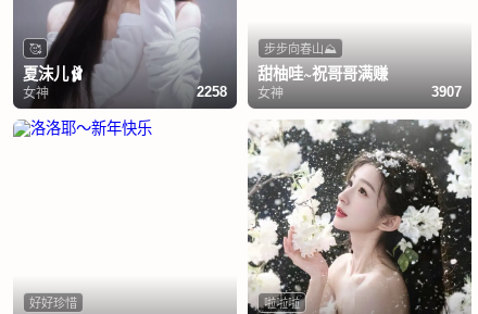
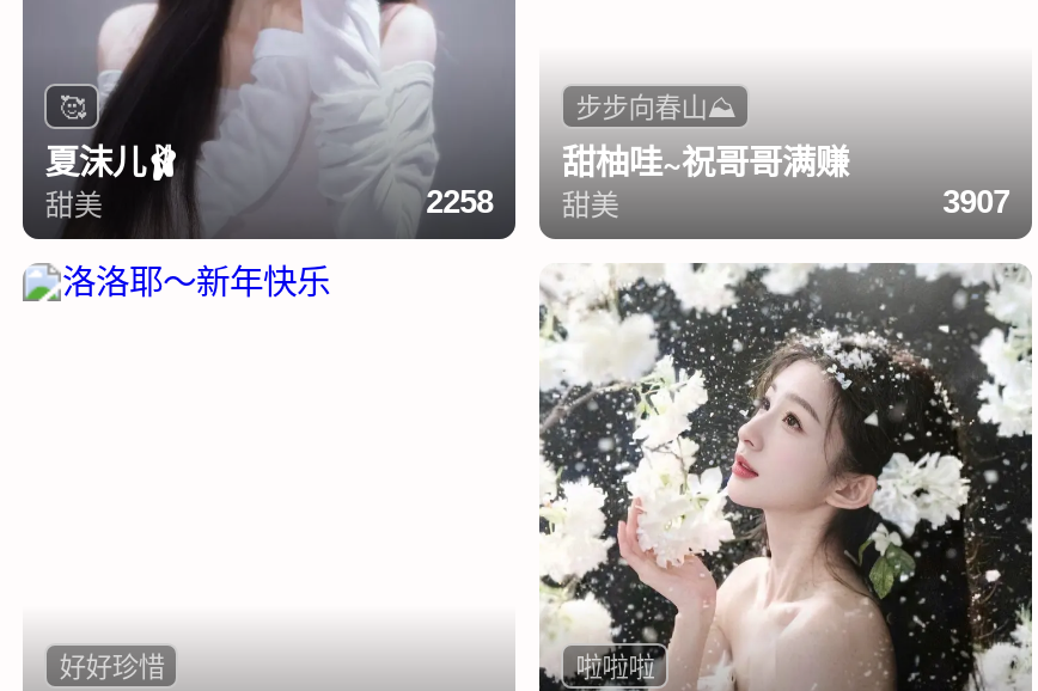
- 女神
+ 甜美

- 女神
+ 甜美
